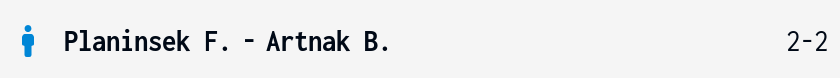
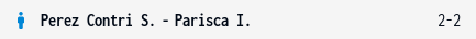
- Planinsek F. - Artnak B.
+ Perez Contri S. - Parisca I.
